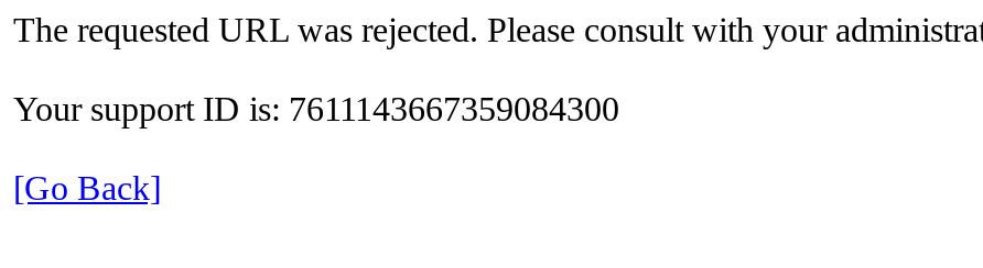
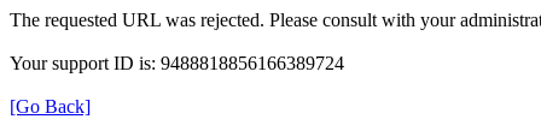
- Your support ID is: 7611143667359084300
+ Your support ID is: 9488818856166389724
